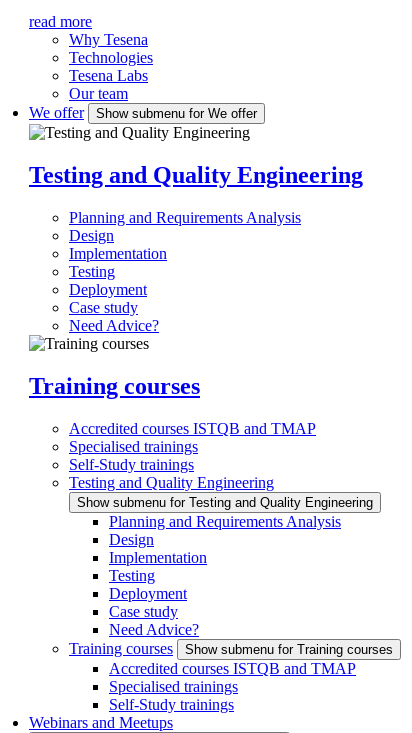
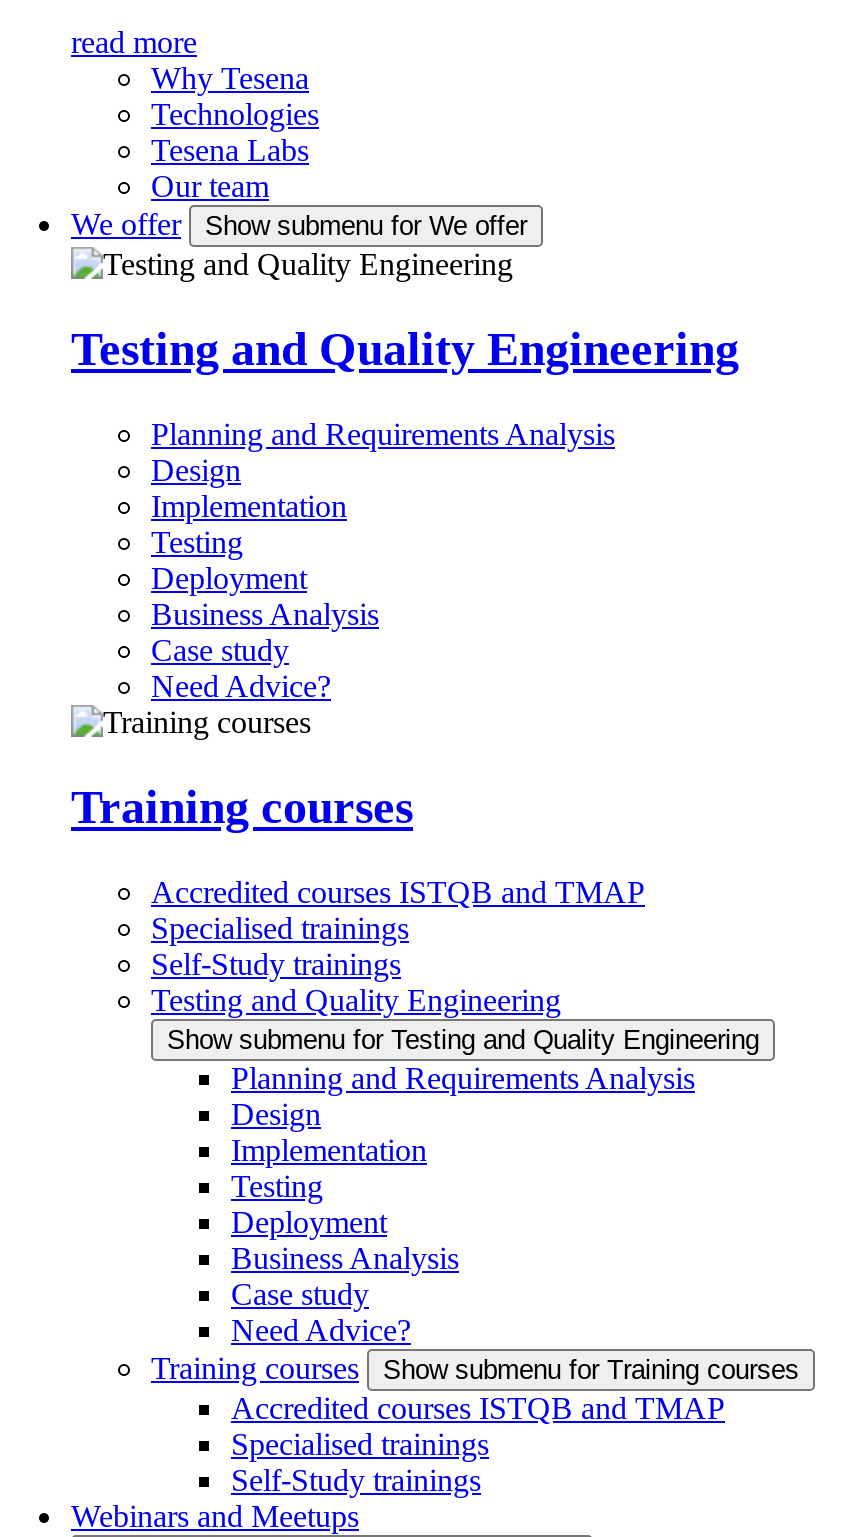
+ Business Analysis

+ Business Analysis
